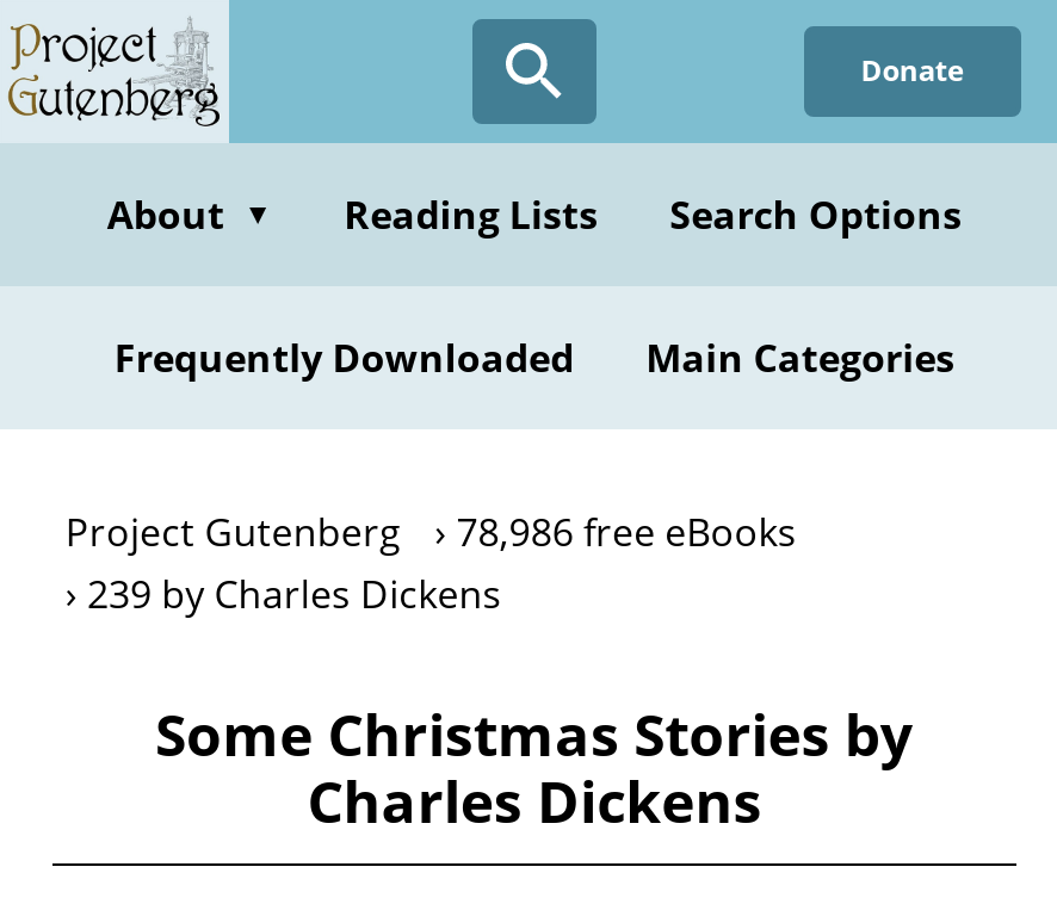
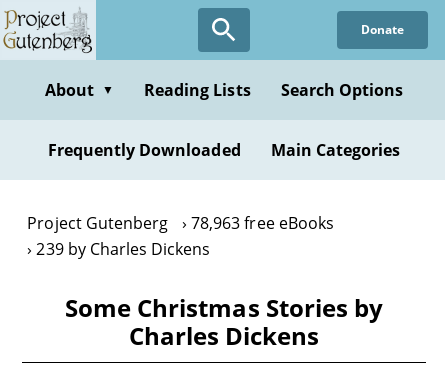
- Project Gutenberg 78,986 free eBooks
+ Project Gutenberg 78,963 free eBooks
